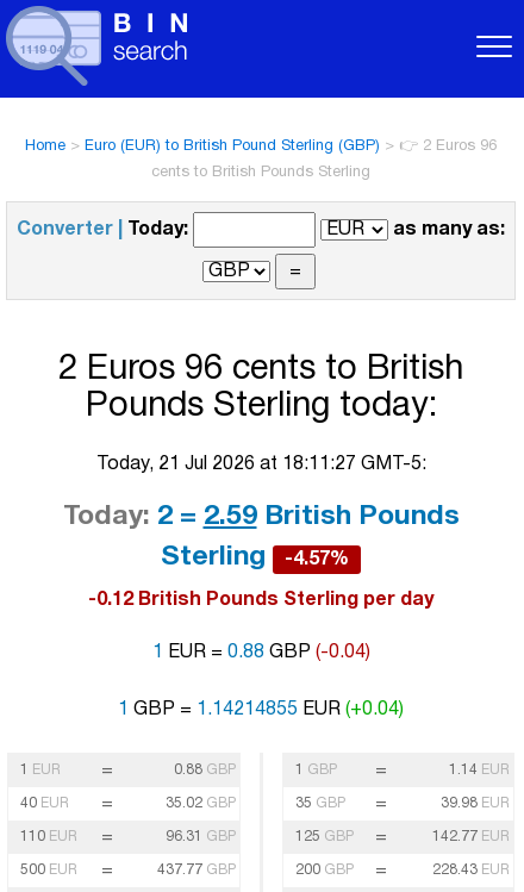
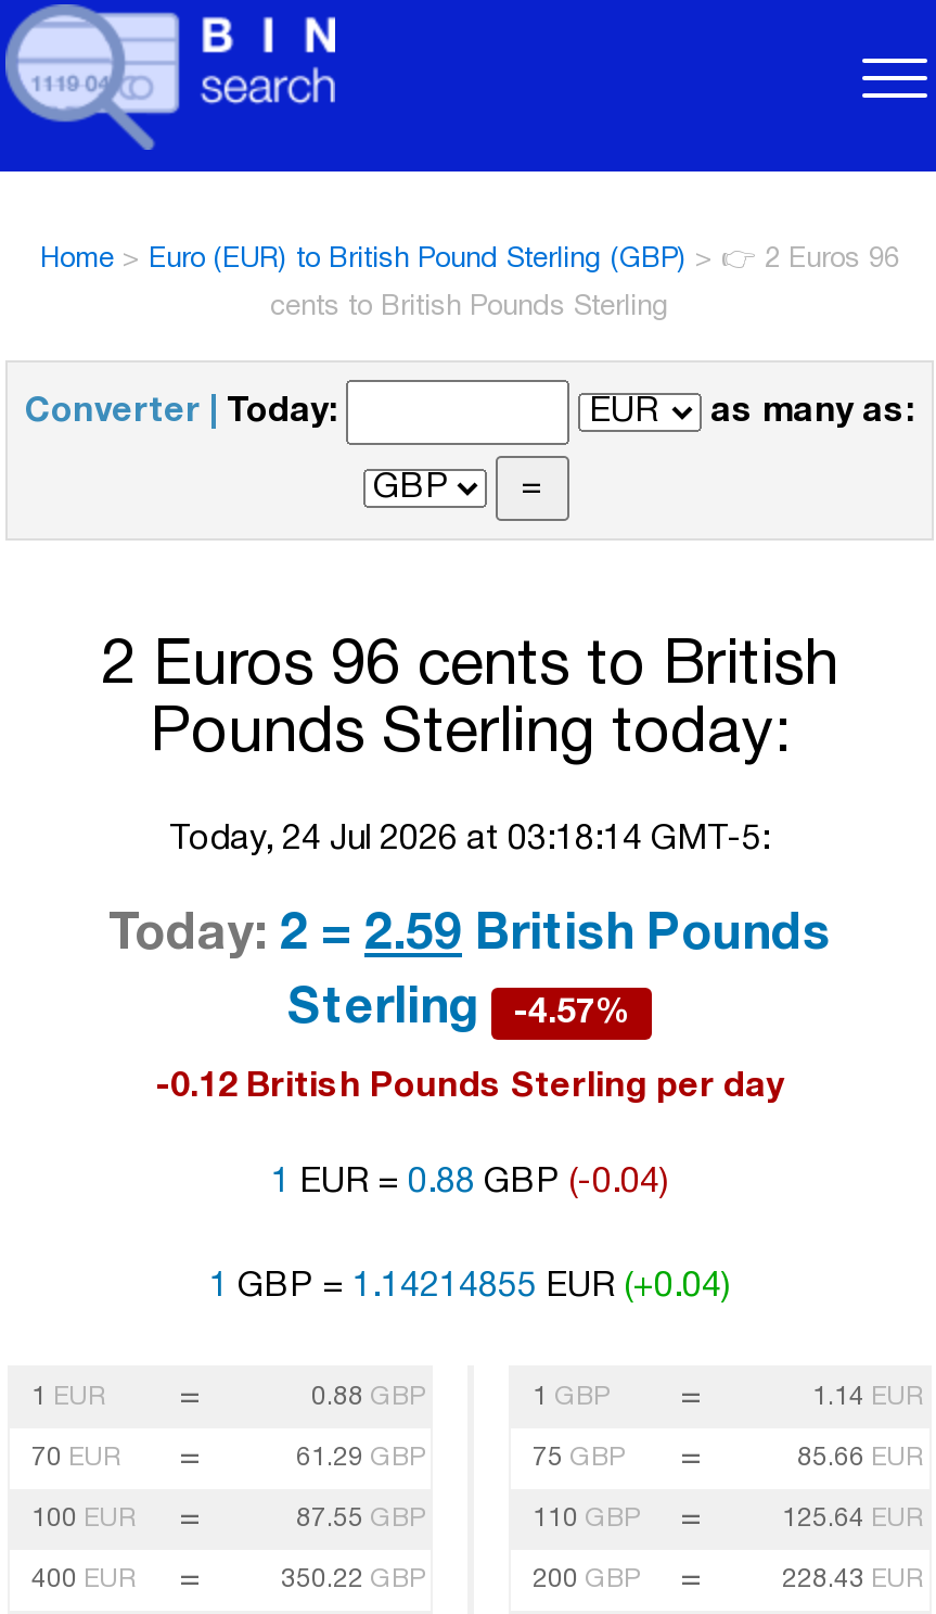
- Today, 21 Jul 2026 at 18:11:27 GMT-5:
+ Today, 24 Jul 2026 at 03:18:14 GMT-5:

- 40 EUR
+ 70 EUR

- 35.02 GBP
+ 61.29 GBP

- 35 GBP
+ 75 GBP

- 39.98 EUR
+ 85.66 EUR

- 110 EUR
+ 100 EUR

- 96.31 GBP
+ 87.55 GBP

- 125 GBP
+ 110 GBP

- 142.77 EUR
+ 125.64 EUR

- 500 EUR
+ 400 EUR

- 437.77 GBP
+ 350.22 GBP
